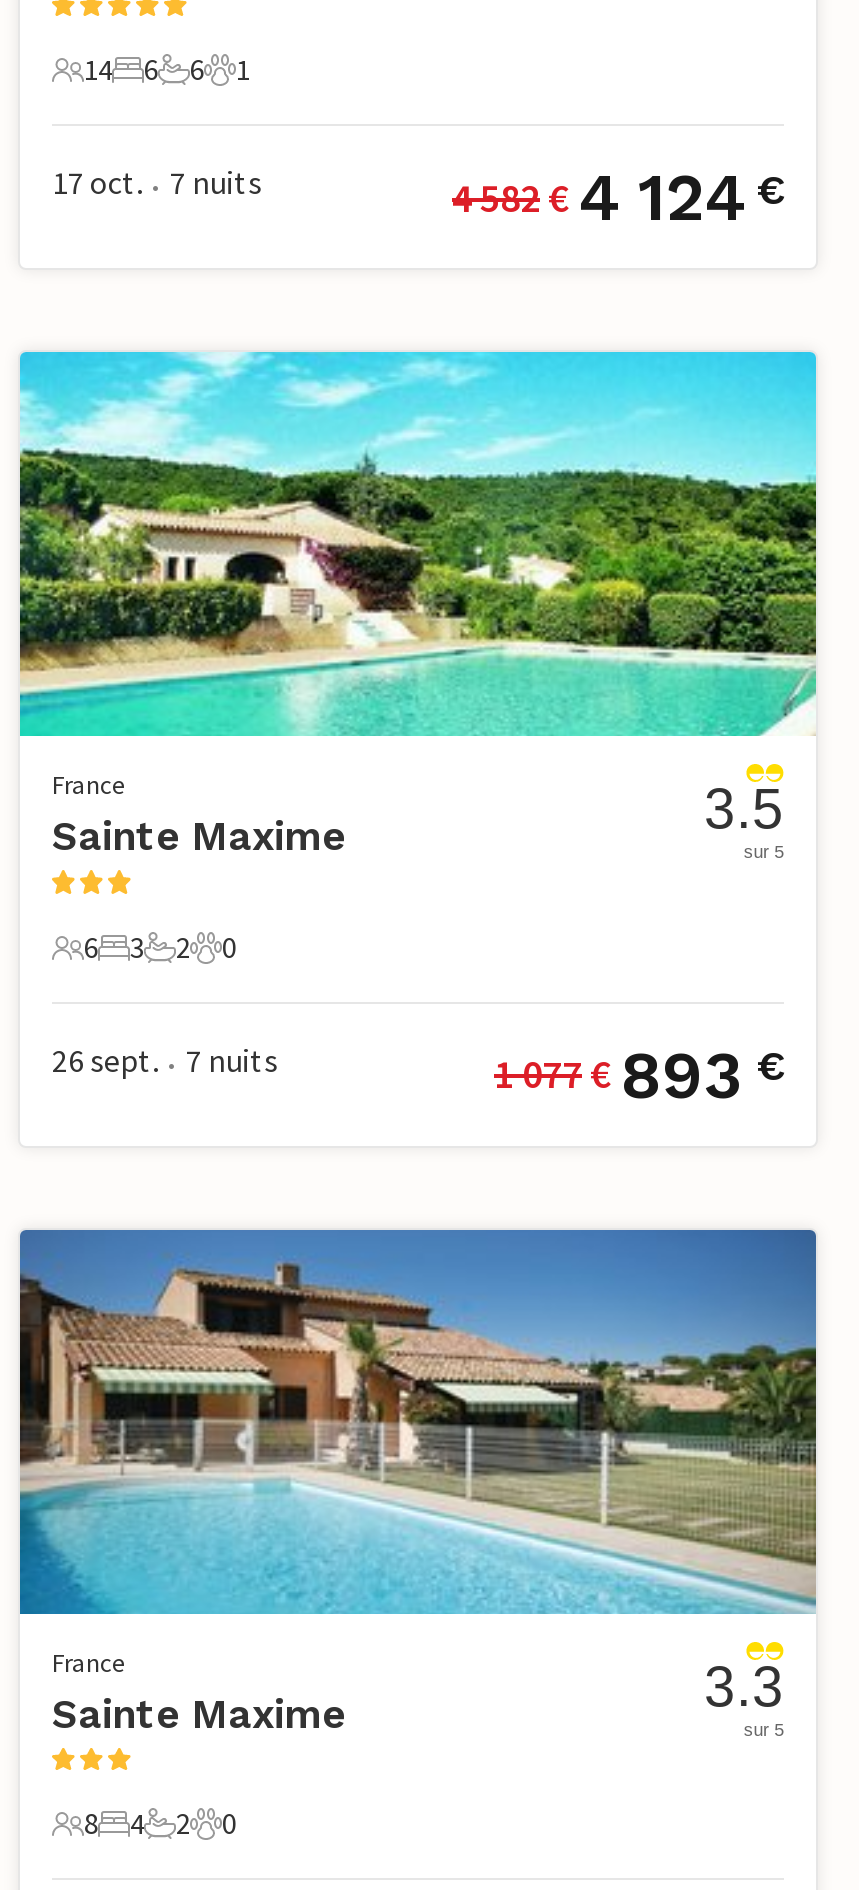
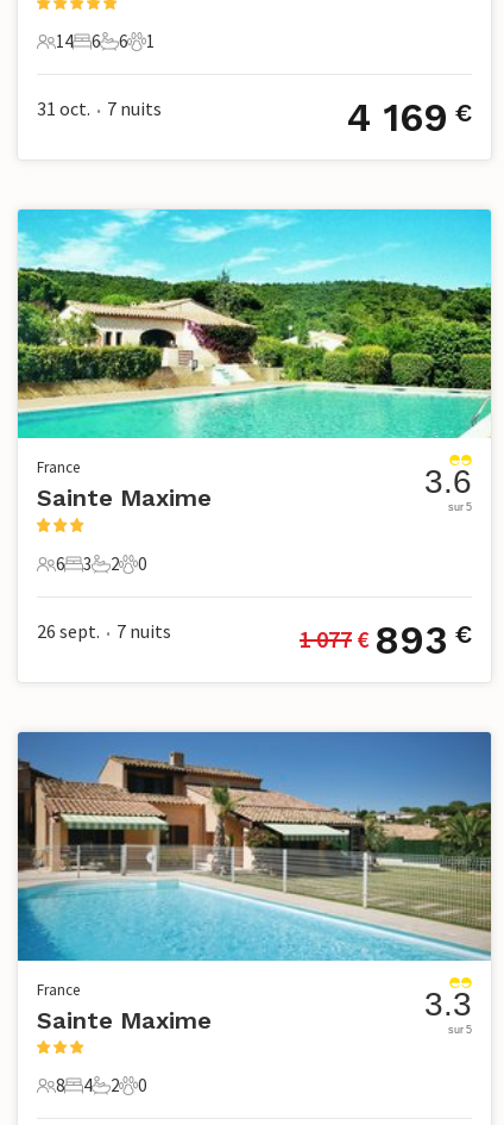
- 17 oct. • 7 nuits
- 4 582€ 4 124 €
+ 31 oct. • 7 nuits
+ 4 169 €

- 3.5
+ 3.6
